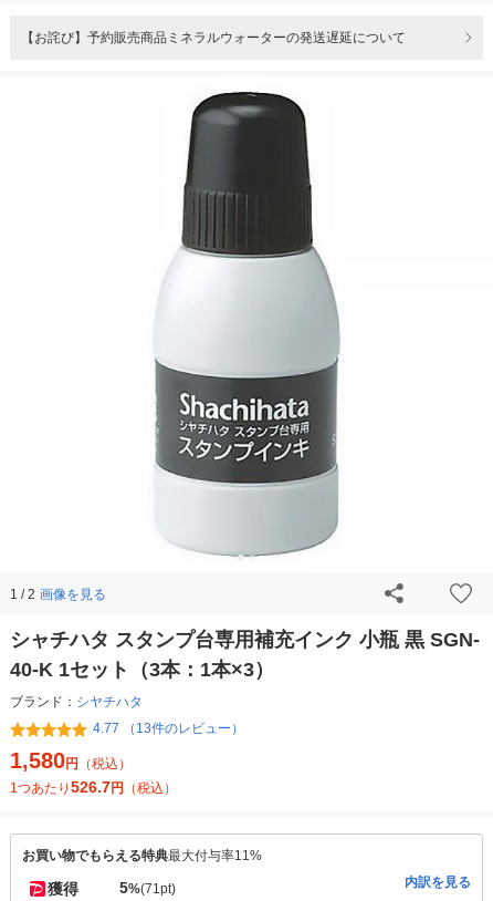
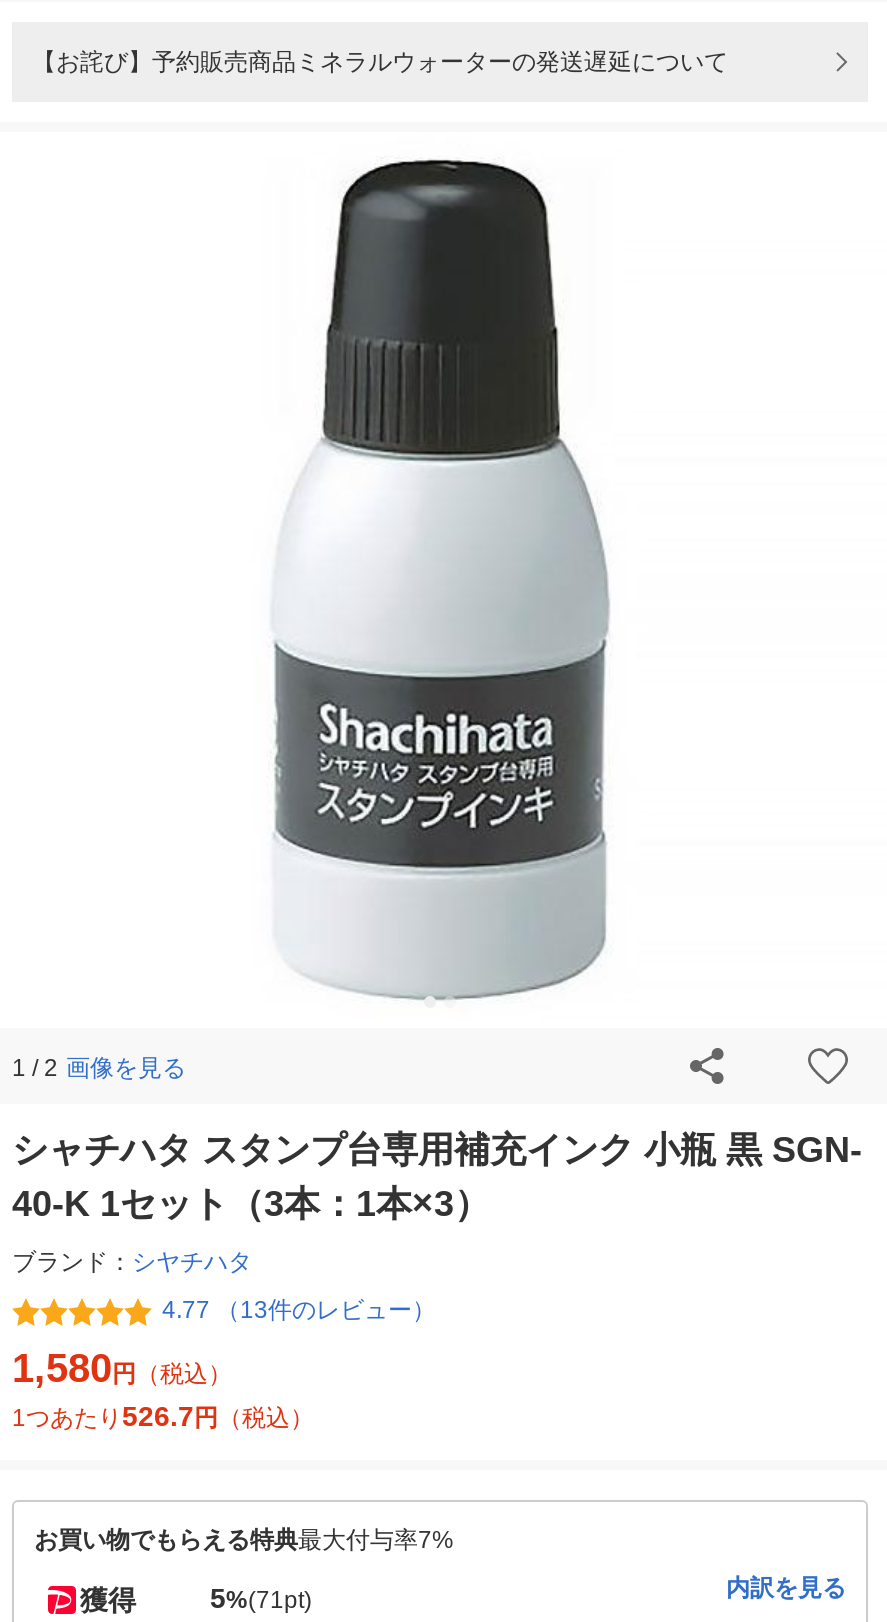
- お買い物でもらえる特典最大付与率11%
+ お買い物でもらえる特典最大付与率7%
